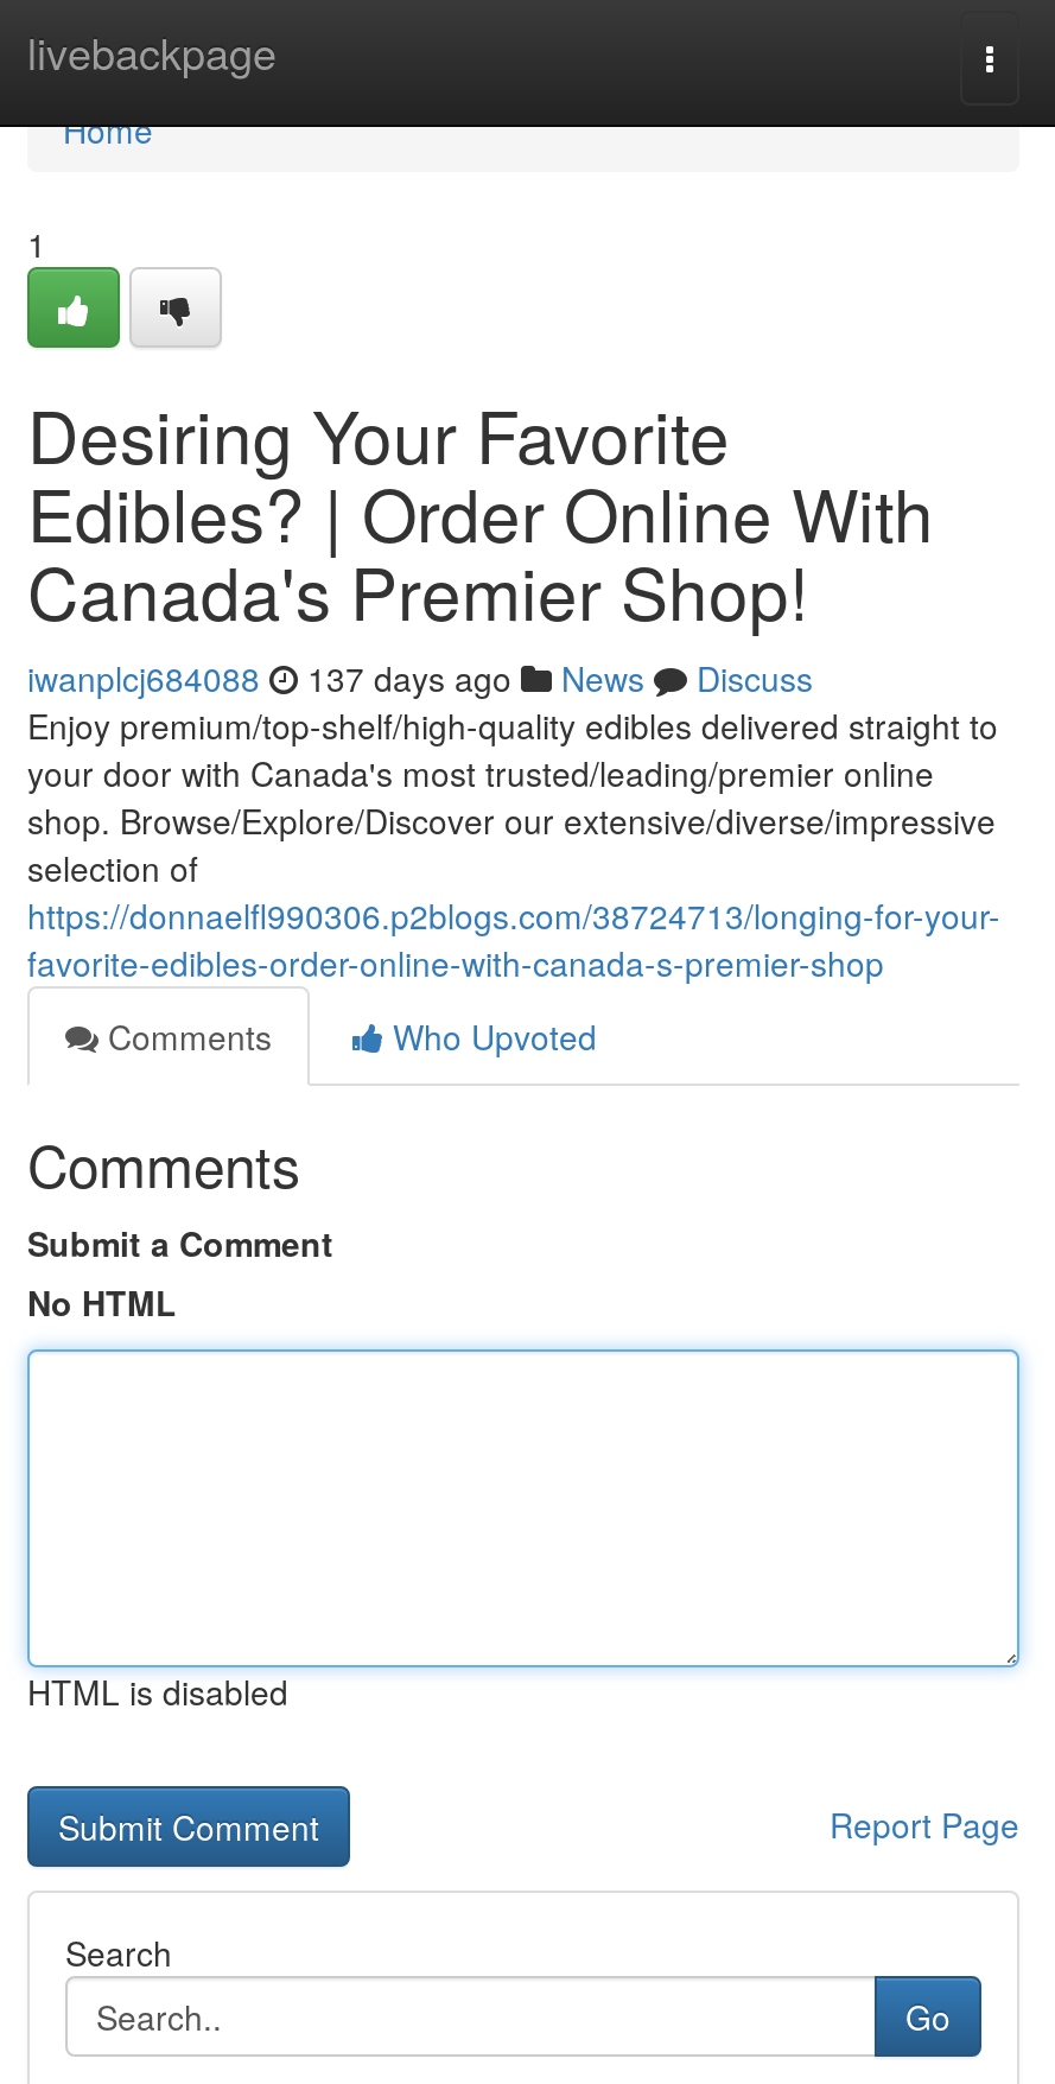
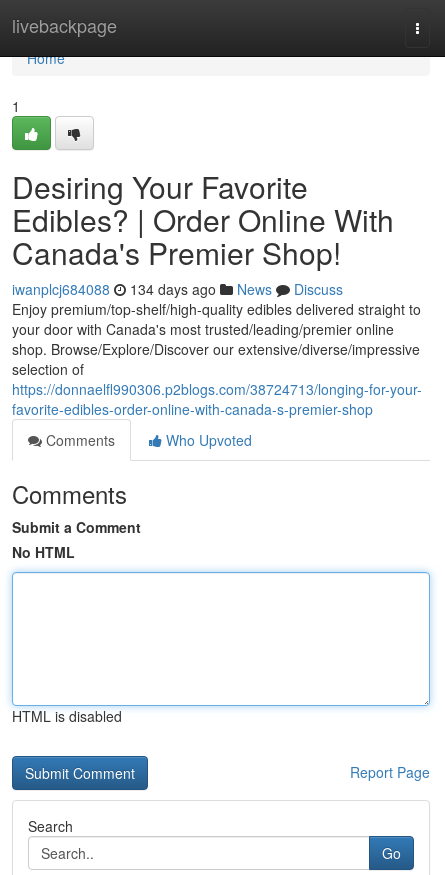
- iwanplcj684088 137 days ago News Discuss
+ iwanplcj684088 134 days ago News Discuss
